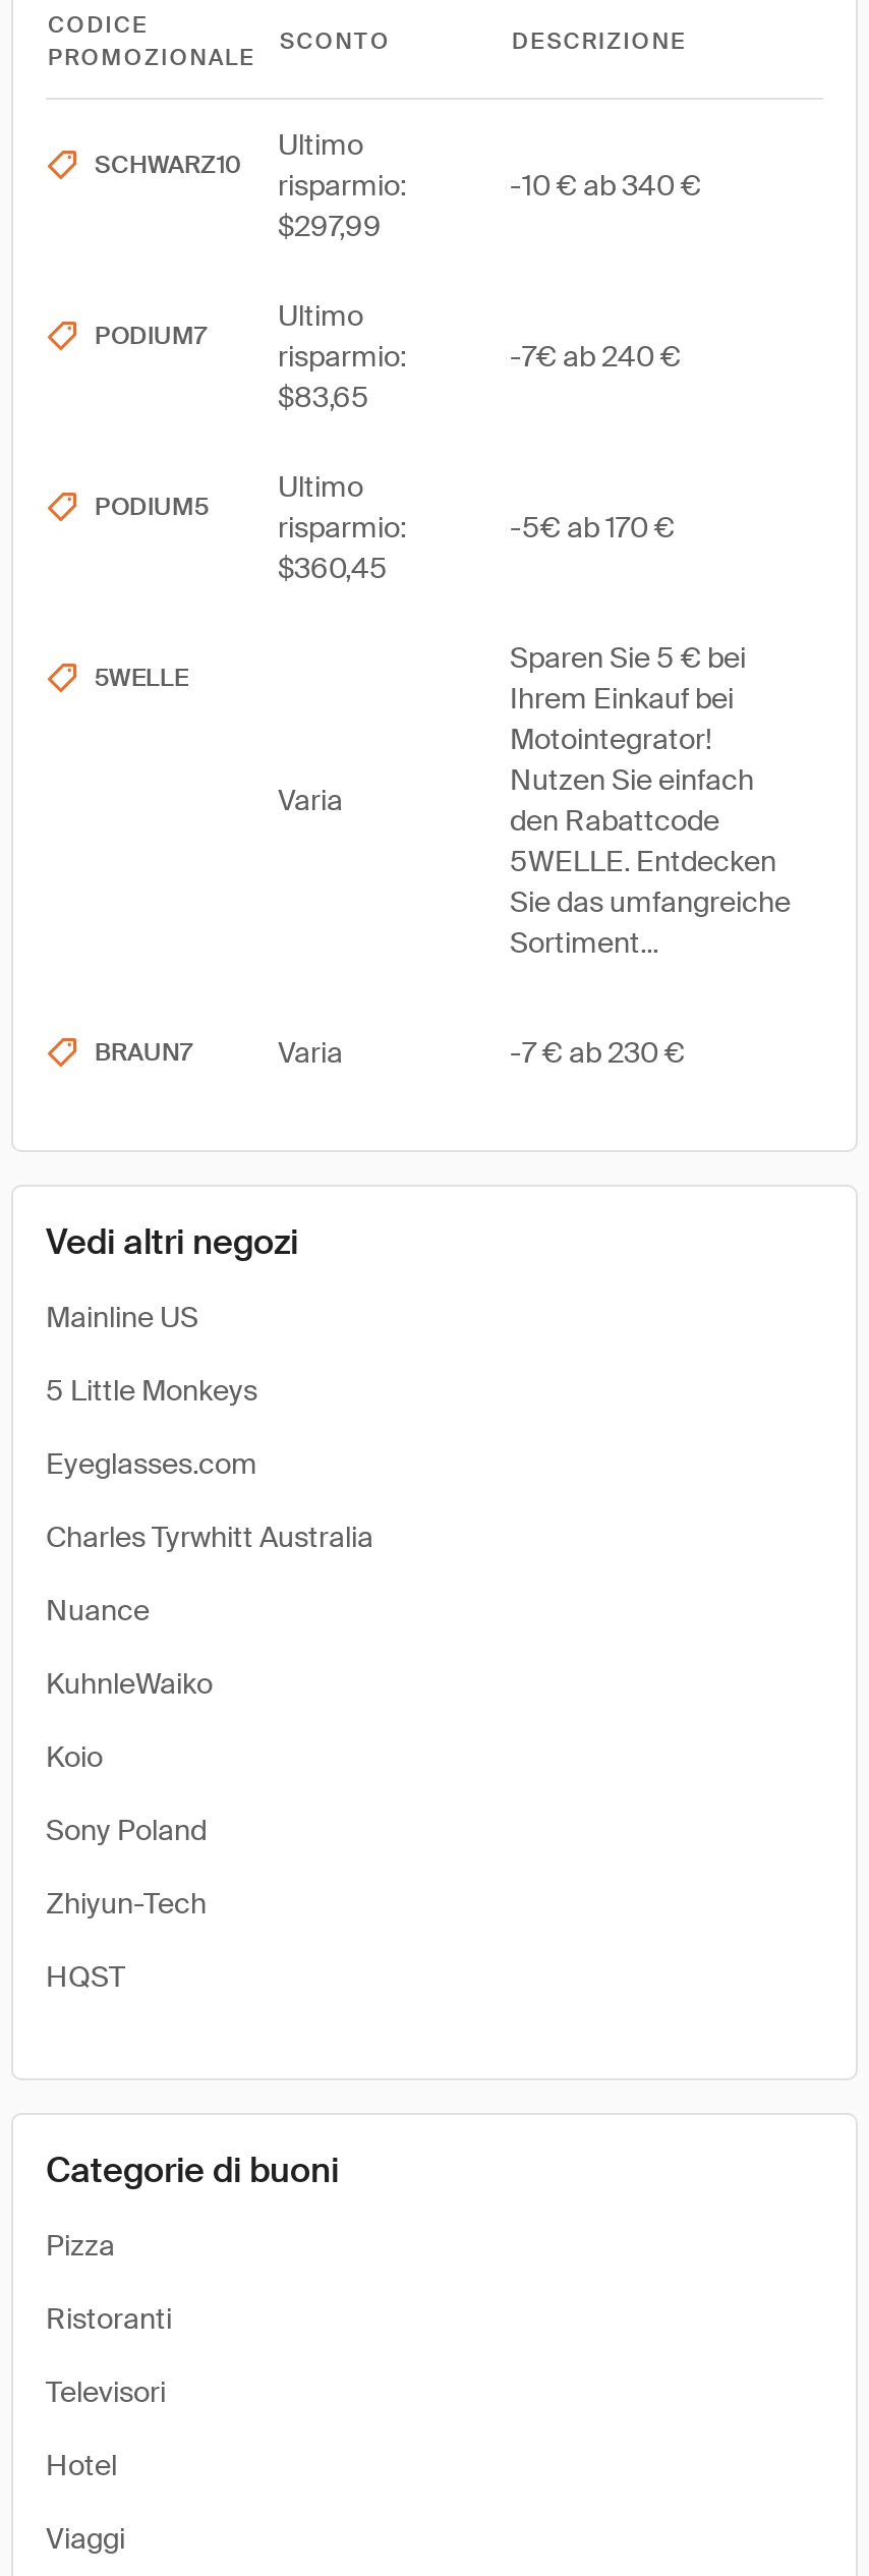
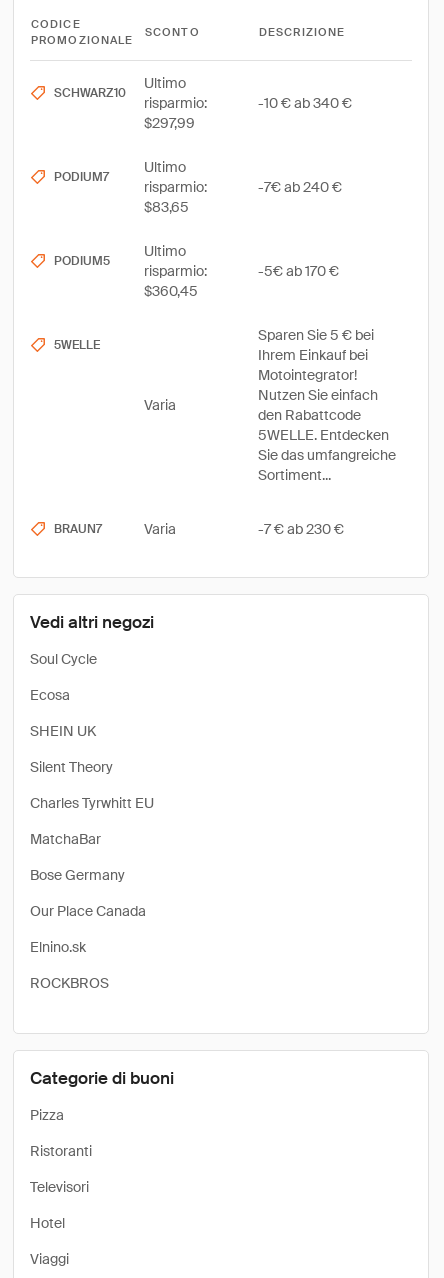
- Mainline US
+ Soul Cycle

- 5 Little Monkeys
+ Ecosa

- Eyeglasses.com
+ SHEIN UK

- Charles Tyrwhitt Australia
+ Silent Theory

- Nuance
+ Charles Tyrwhitt EU

- KuhnleWaiko
+ MatchaBar

- Koio
+ Bose Germany

- Sony Poland
+ Our Place Canada

- Zhiyun-Tech
+ Elnino.sk

- HQST
+ ROCKBROS
